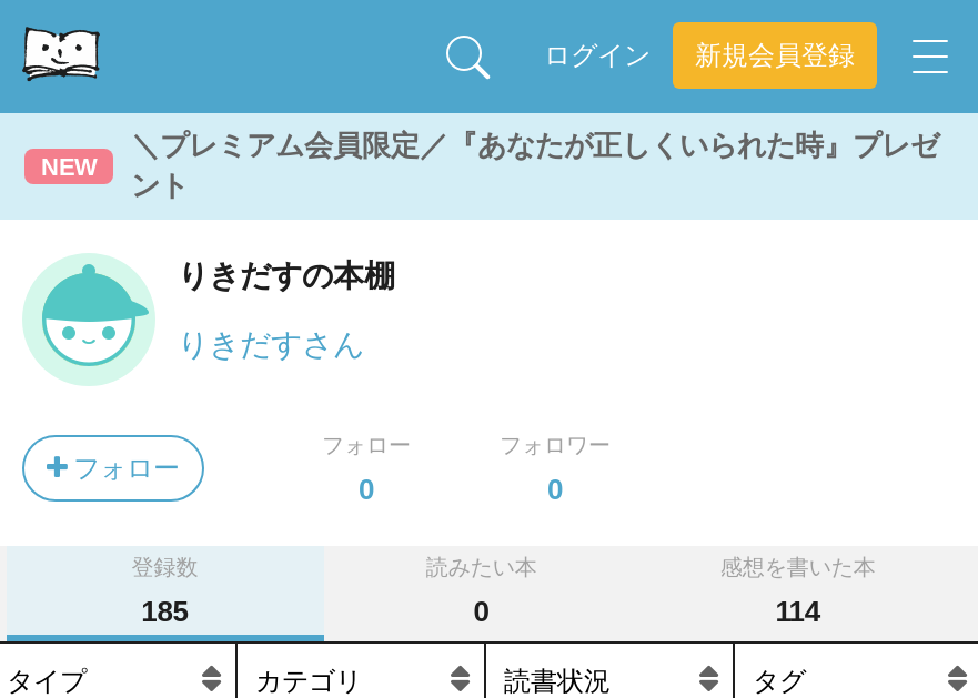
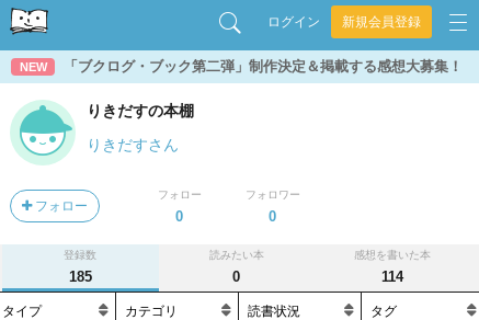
- ＼プレミアム会員限定／『あなたが正しくいられた時』プレゼ
- ント
+ 「ブクログ・ブック第二弾」制作決定＆掲載する感想大募集！
